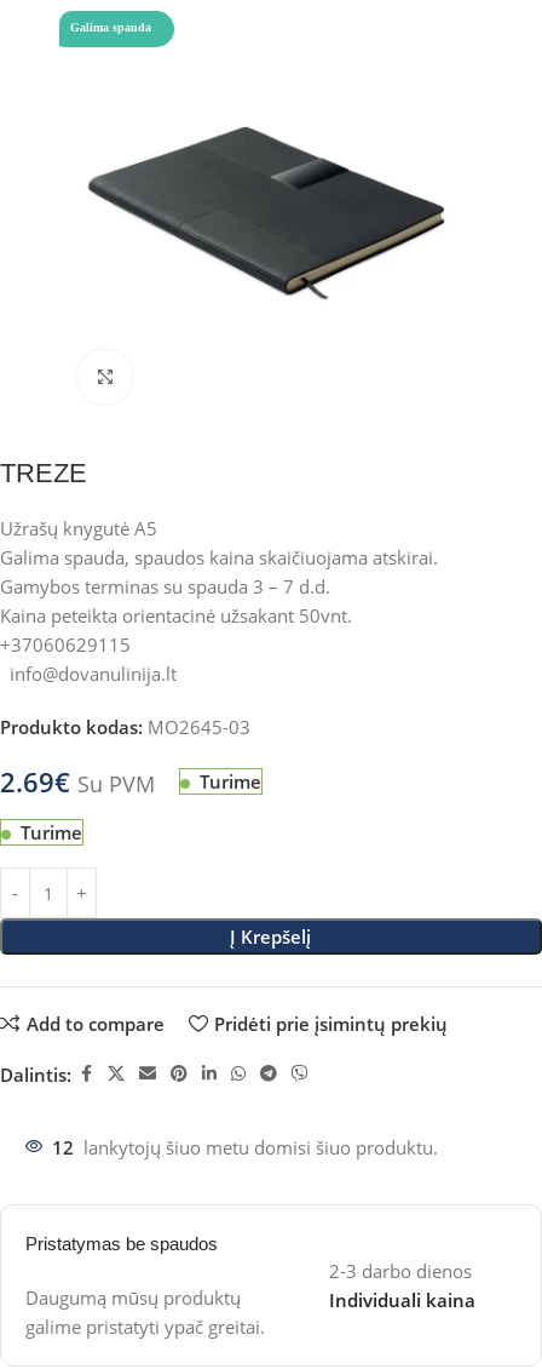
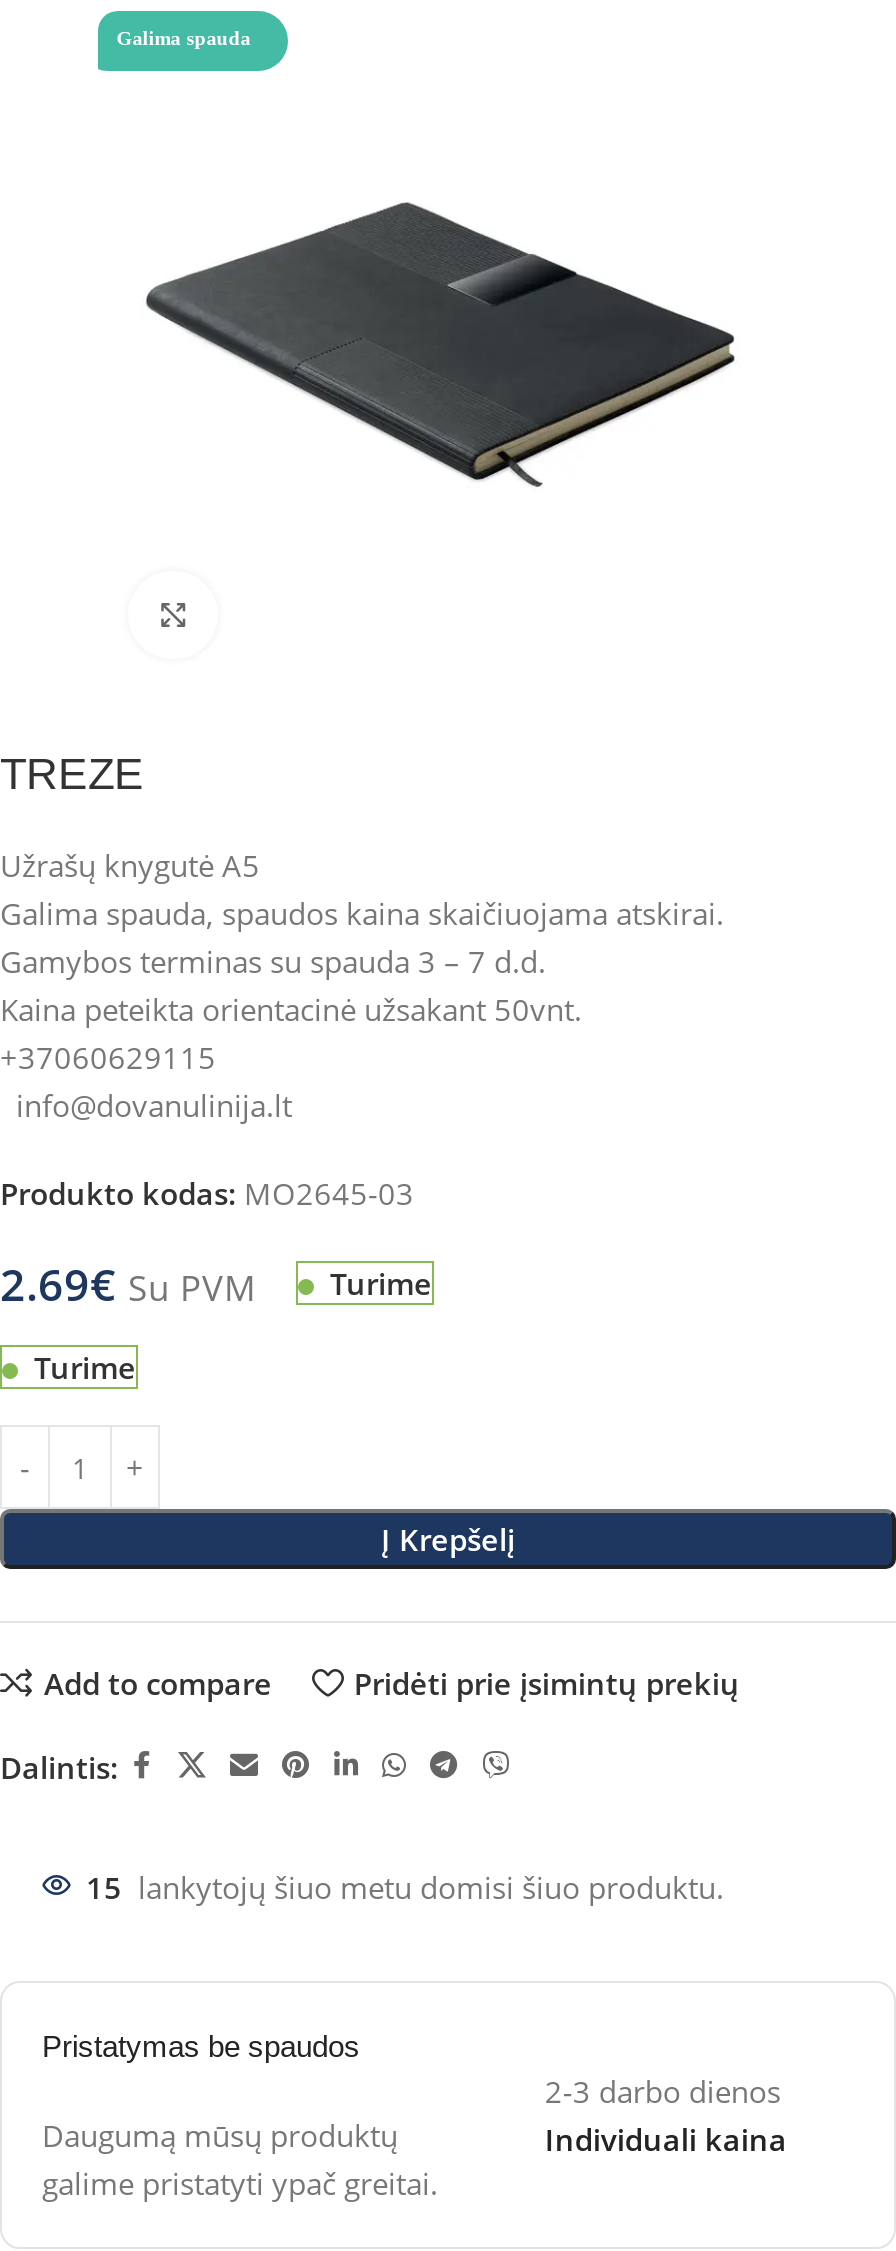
- 12 lankytojų šiuo metu domisi šiuo produktu.
+ 15 lankytojų šiuo metu domisi šiuo produktu.
